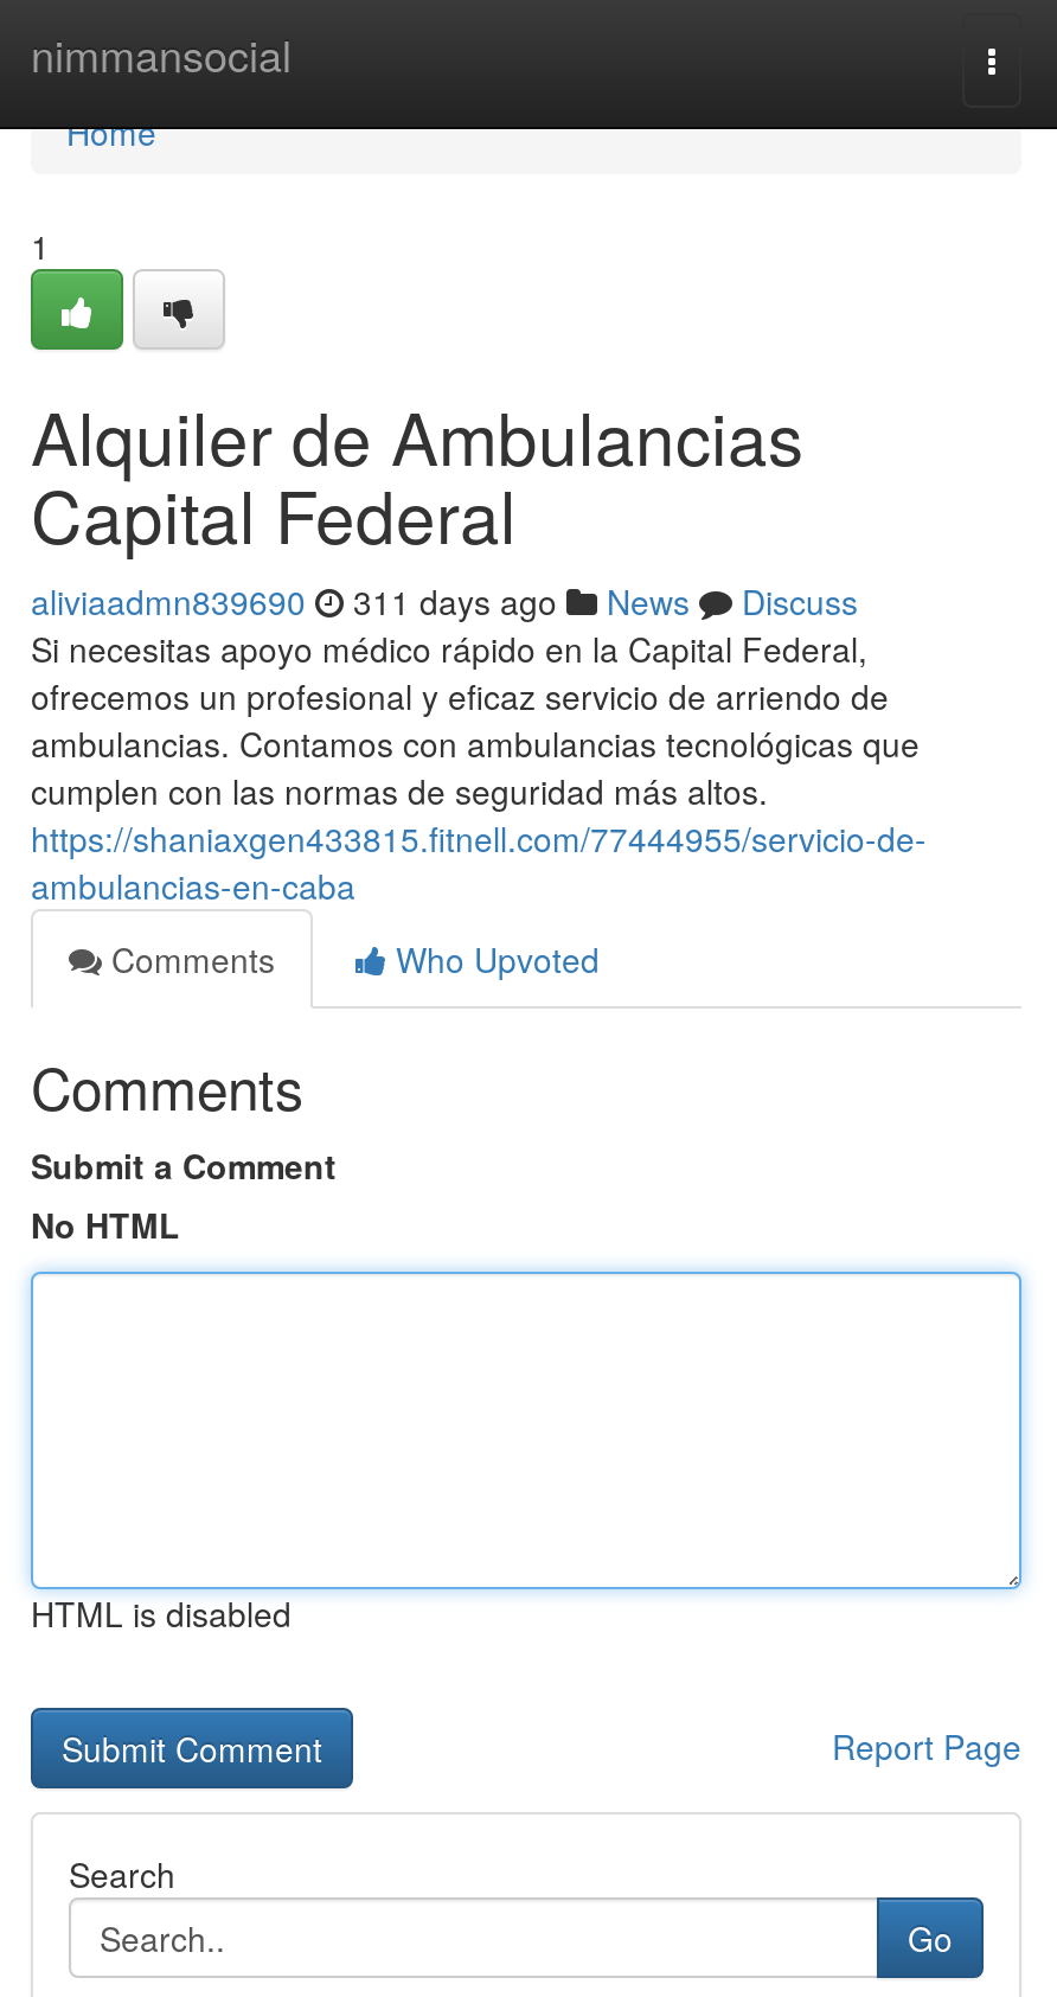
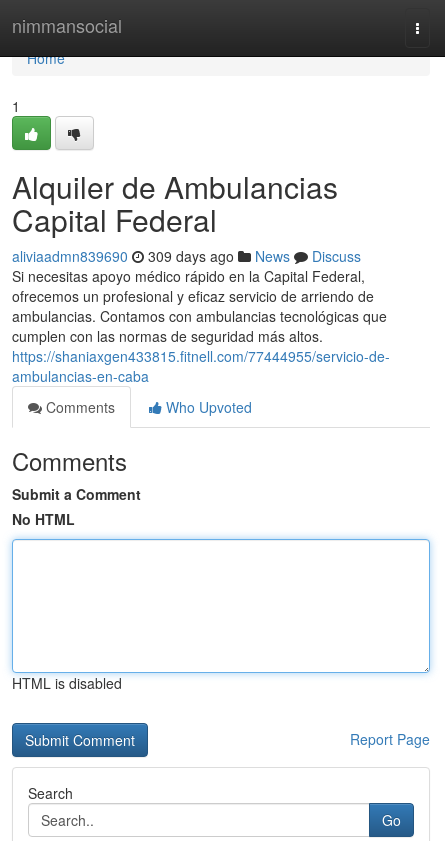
- aliviaadmn839690 311 days ago News Discuss
+ aliviaadmn839690 309 days ago News Discuss
